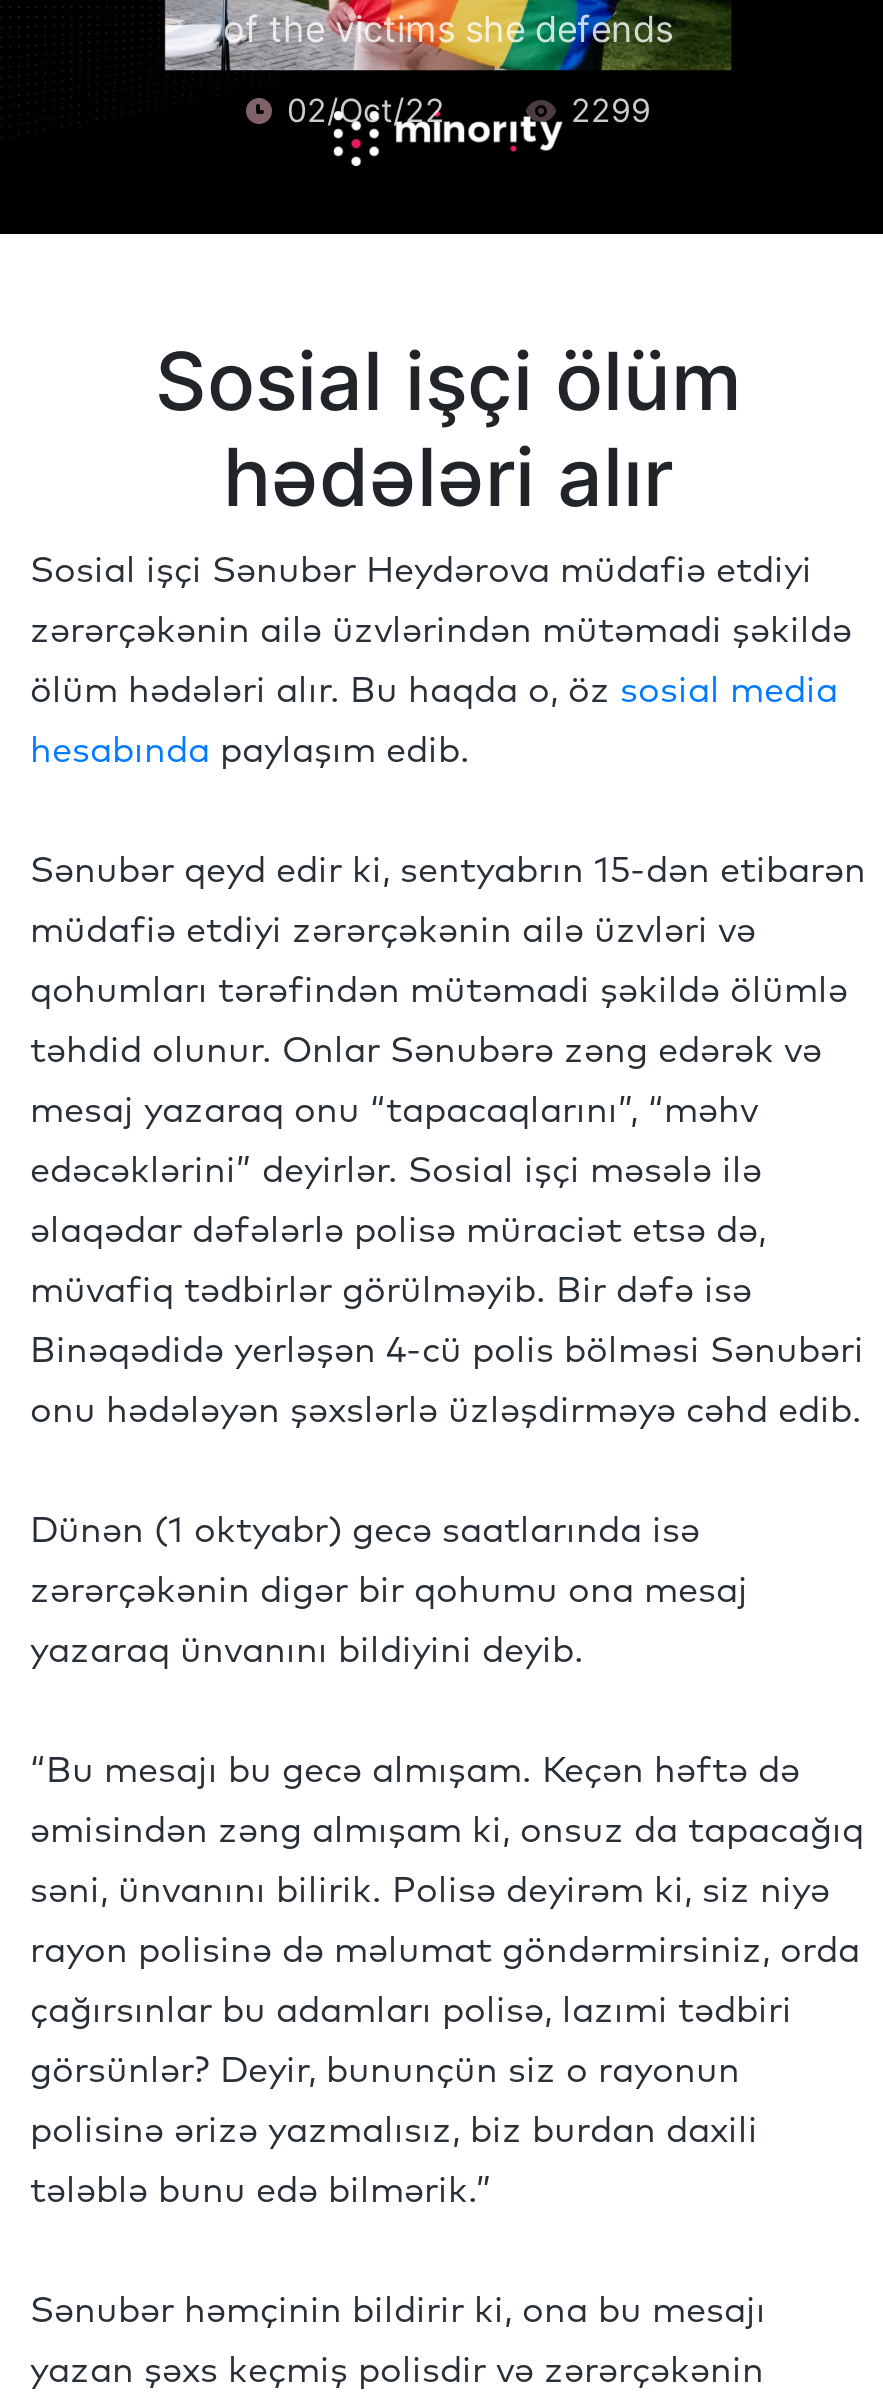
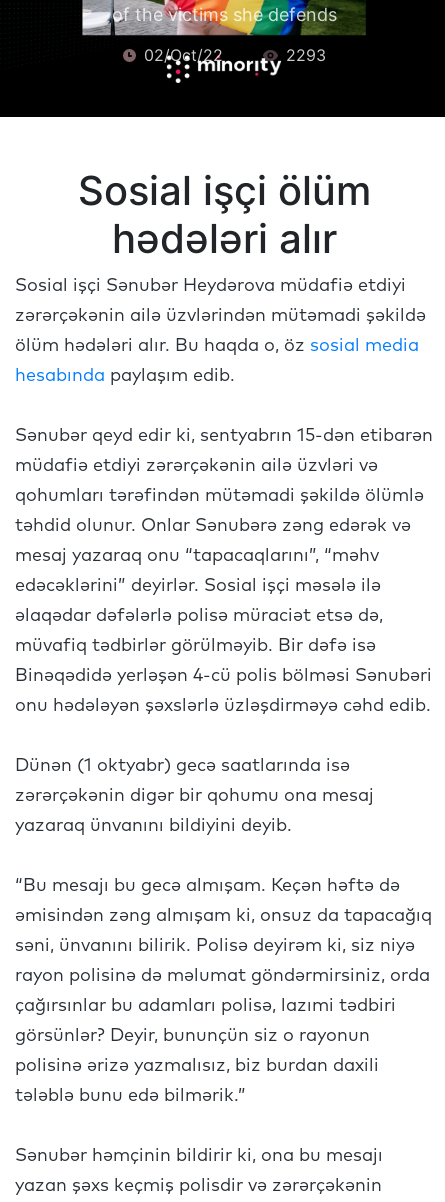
- 2299
+ 2293
